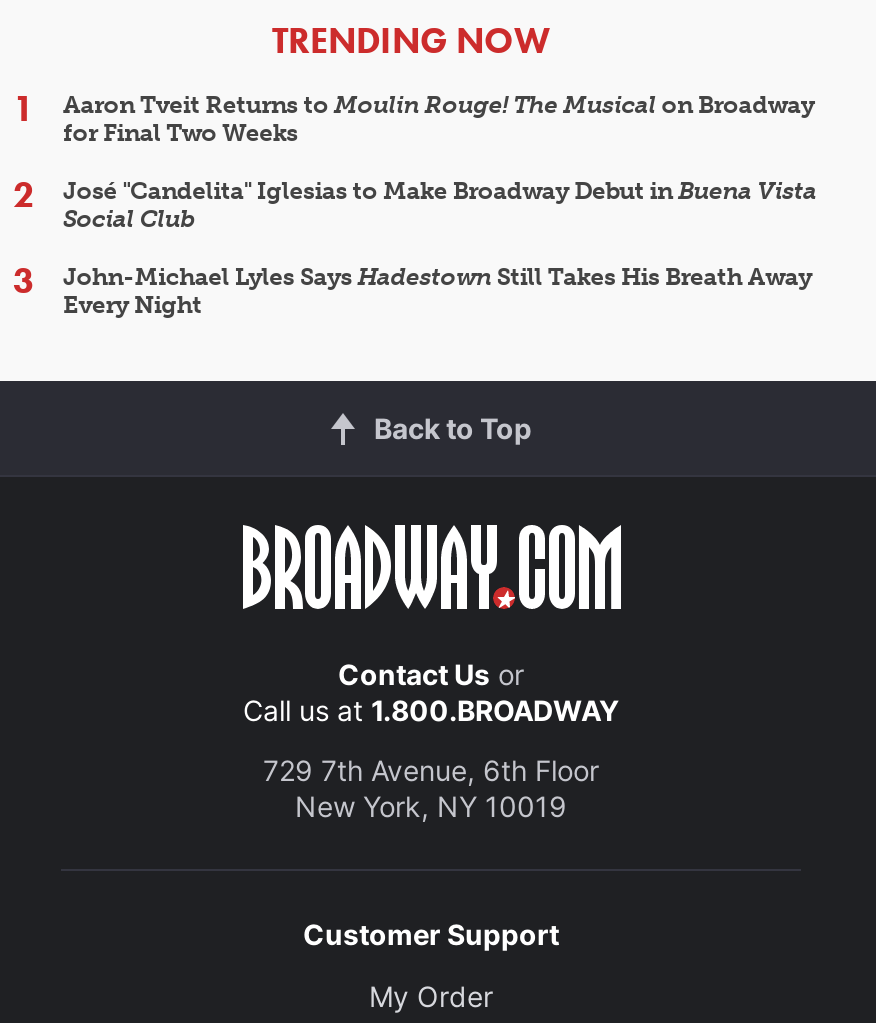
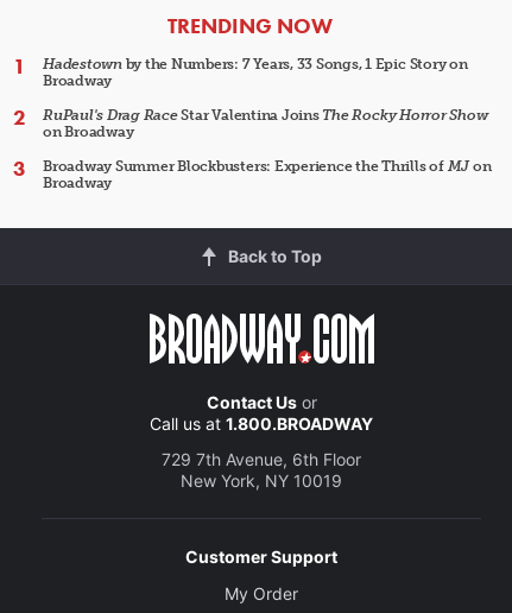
- Aaron Tveit Returns to Moulin Rouge! The Musical on Broadway
- for Final Two Weeks
+ Hadestown by the Numbers: 7 Years, 33 Songs, 1 Epic Story on
+ Broadway

- José "Candelita" Iglesias to Make Broadway Debut in Buena Vista
- Social Club
+ RuPaul's Drag Race Star Valentina Joins The Rocky Horror Show
+ on Broadway

- John-Michael Lyles Says Hadestown Still Takes His Breath Away
- Every Night
+ Broadway Summer Blockbusters: Experience the Thrills of MJ on
+ Broadway
